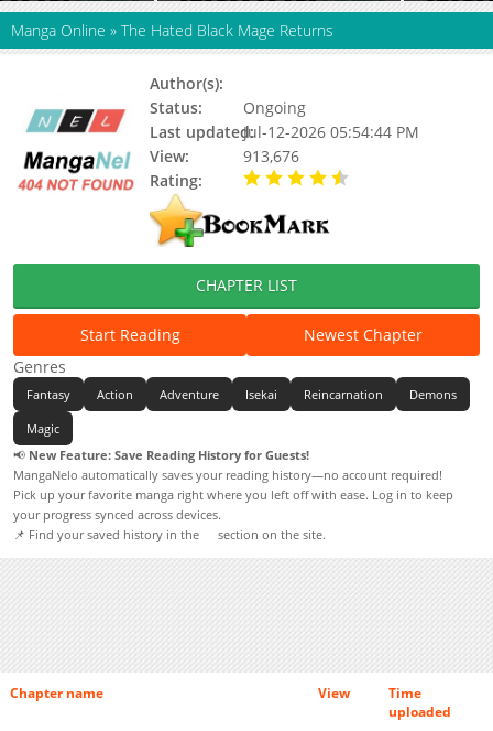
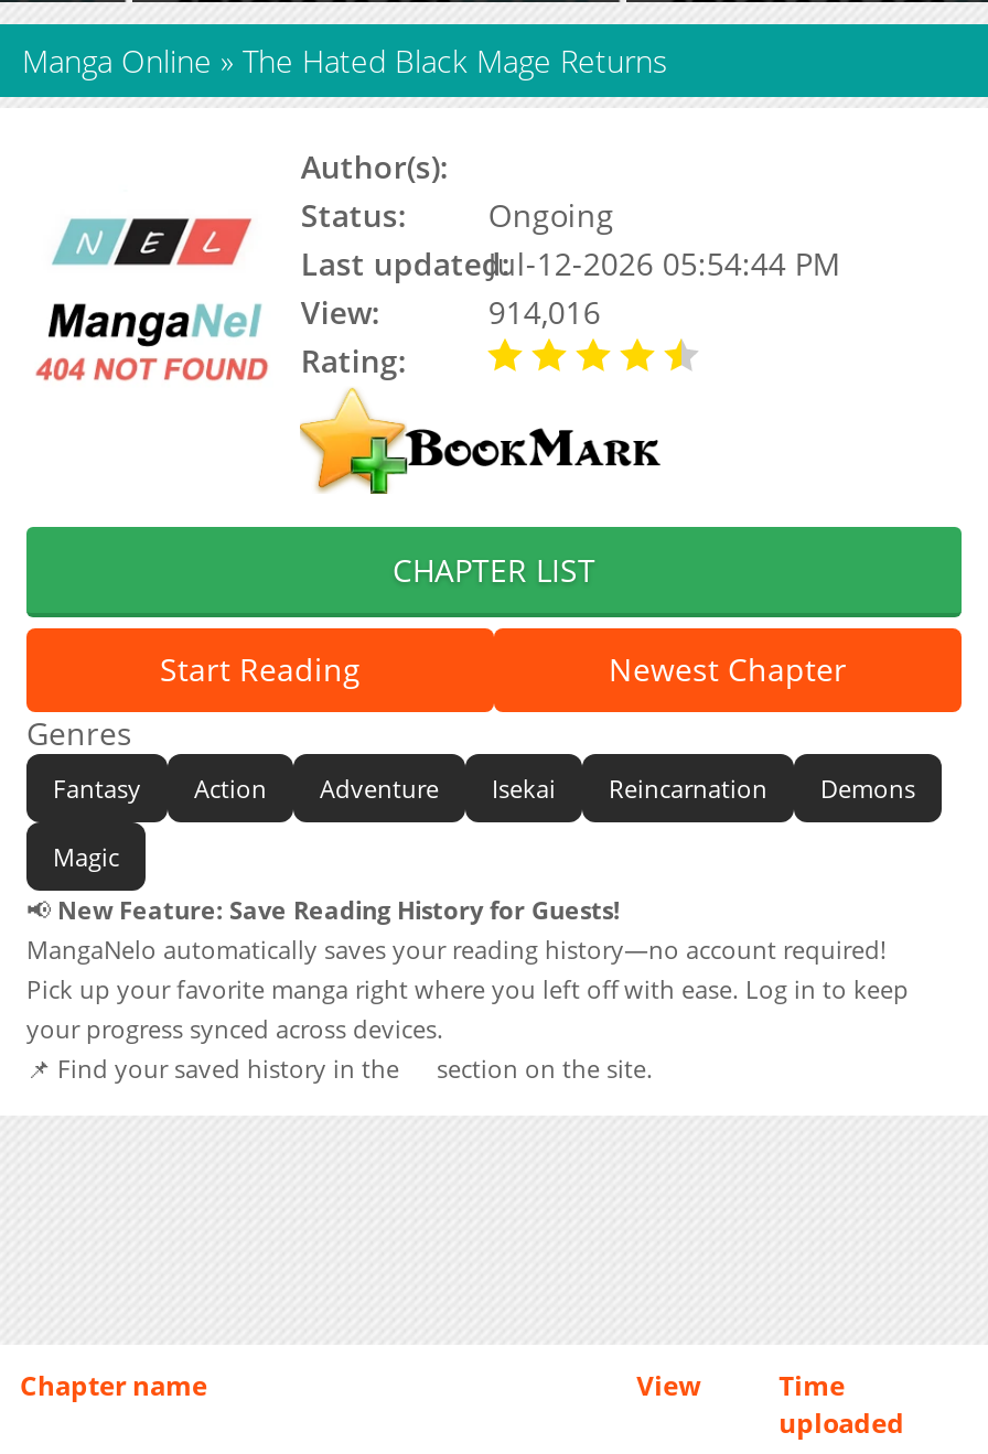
- 913,676
+ 914,016
